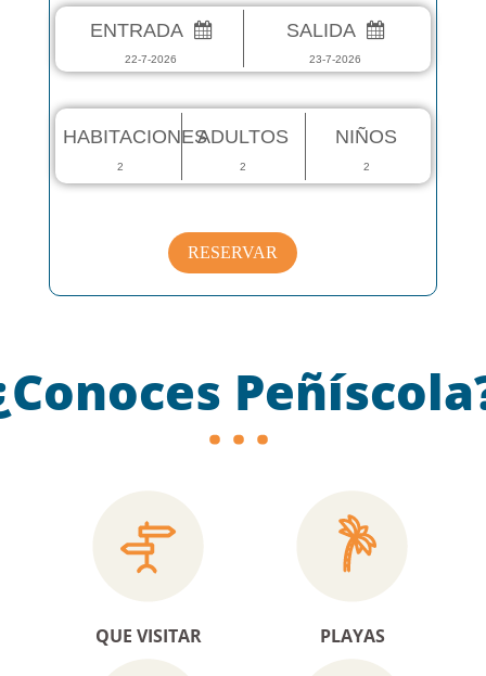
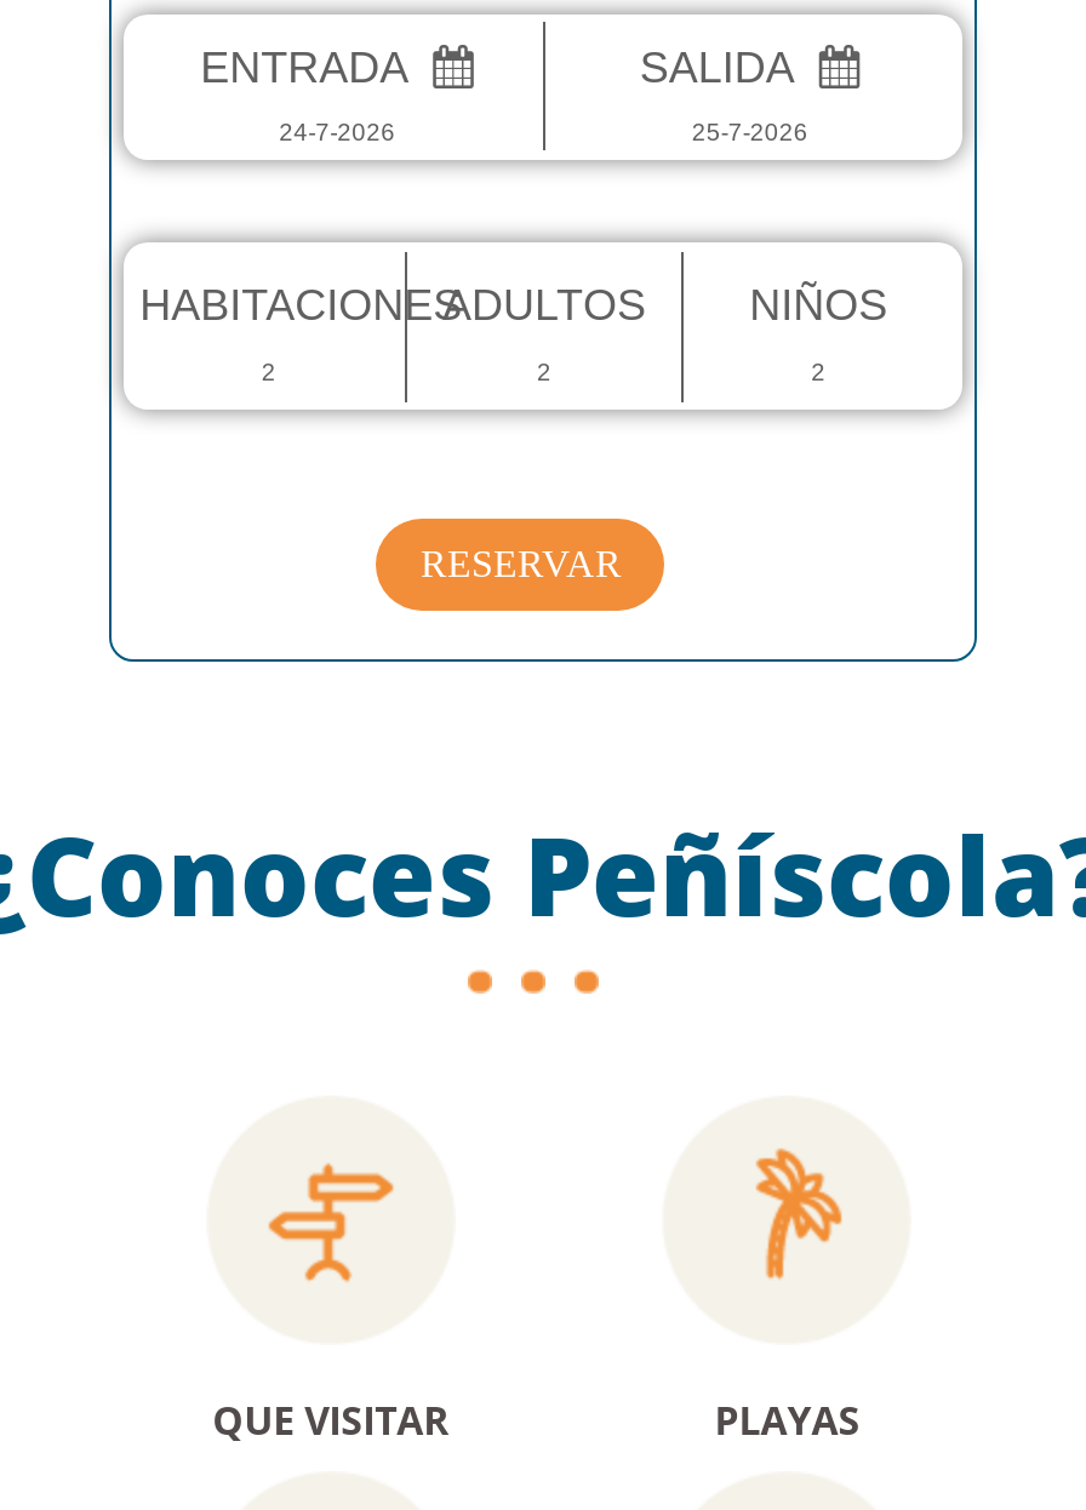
- 22-7-2026
+ 24-7-2026

- 23-7-2026
+ 25-7-2026
